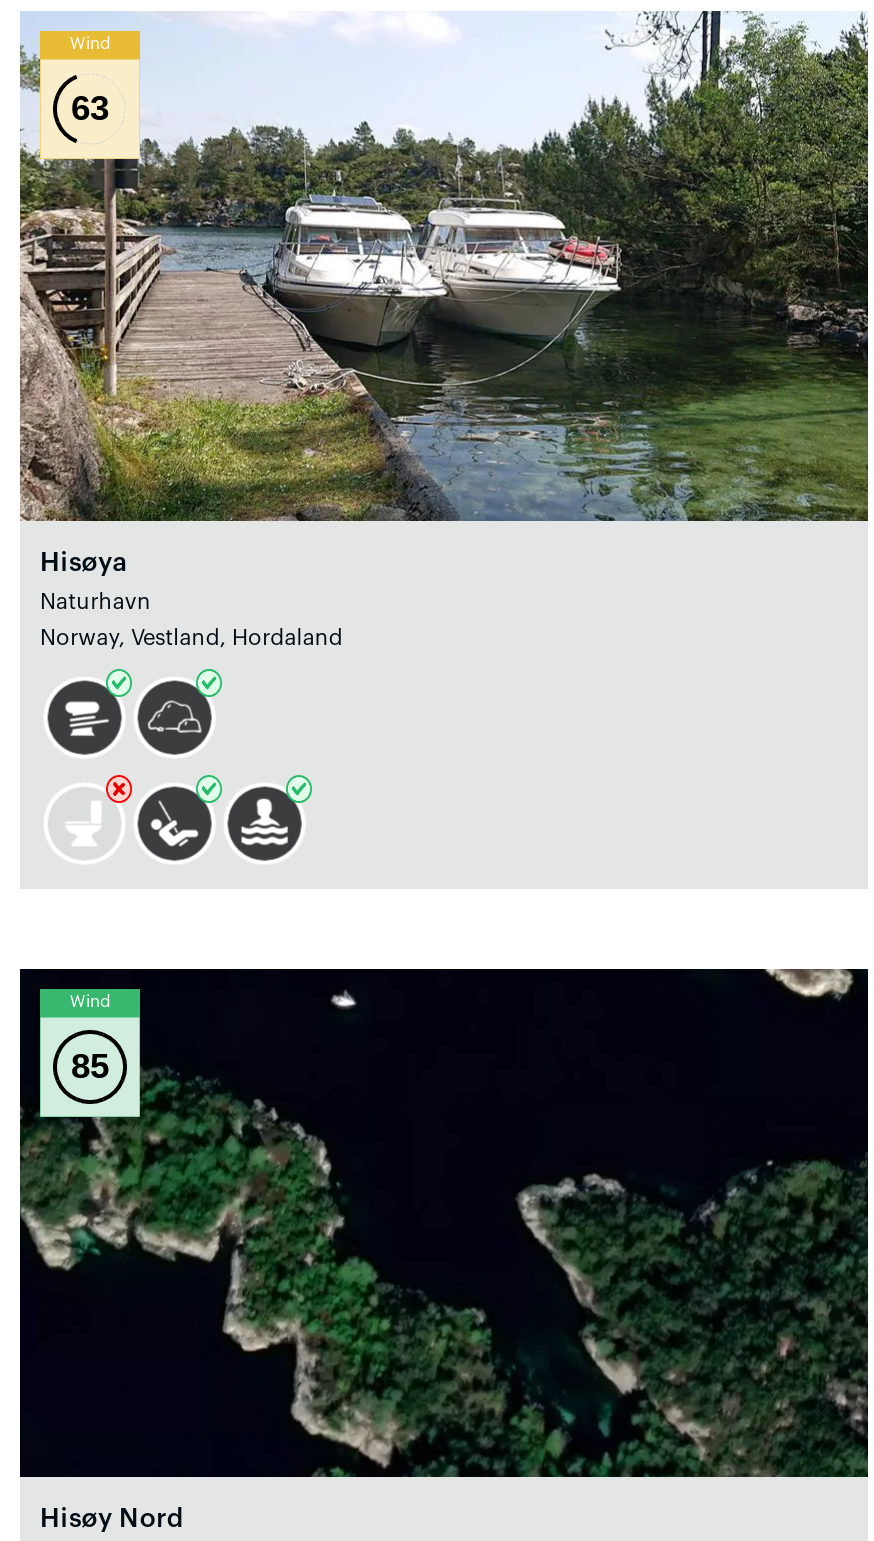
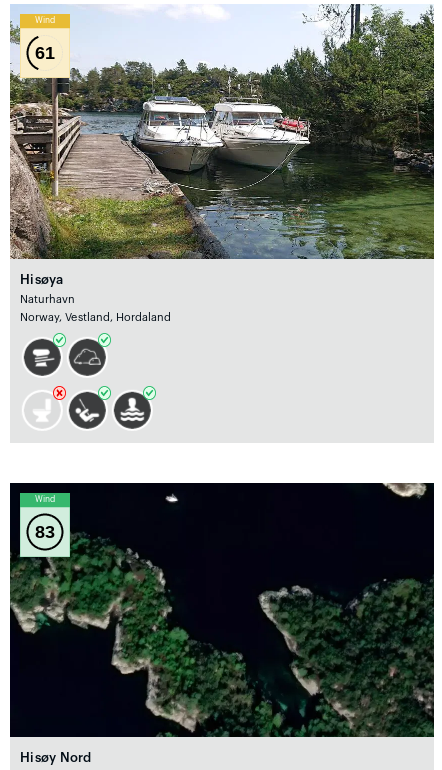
- 63
+ 61

- 85
+ 83
